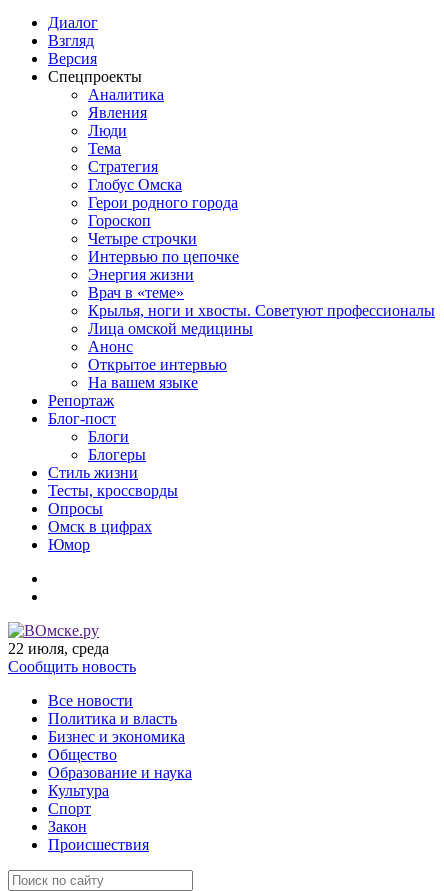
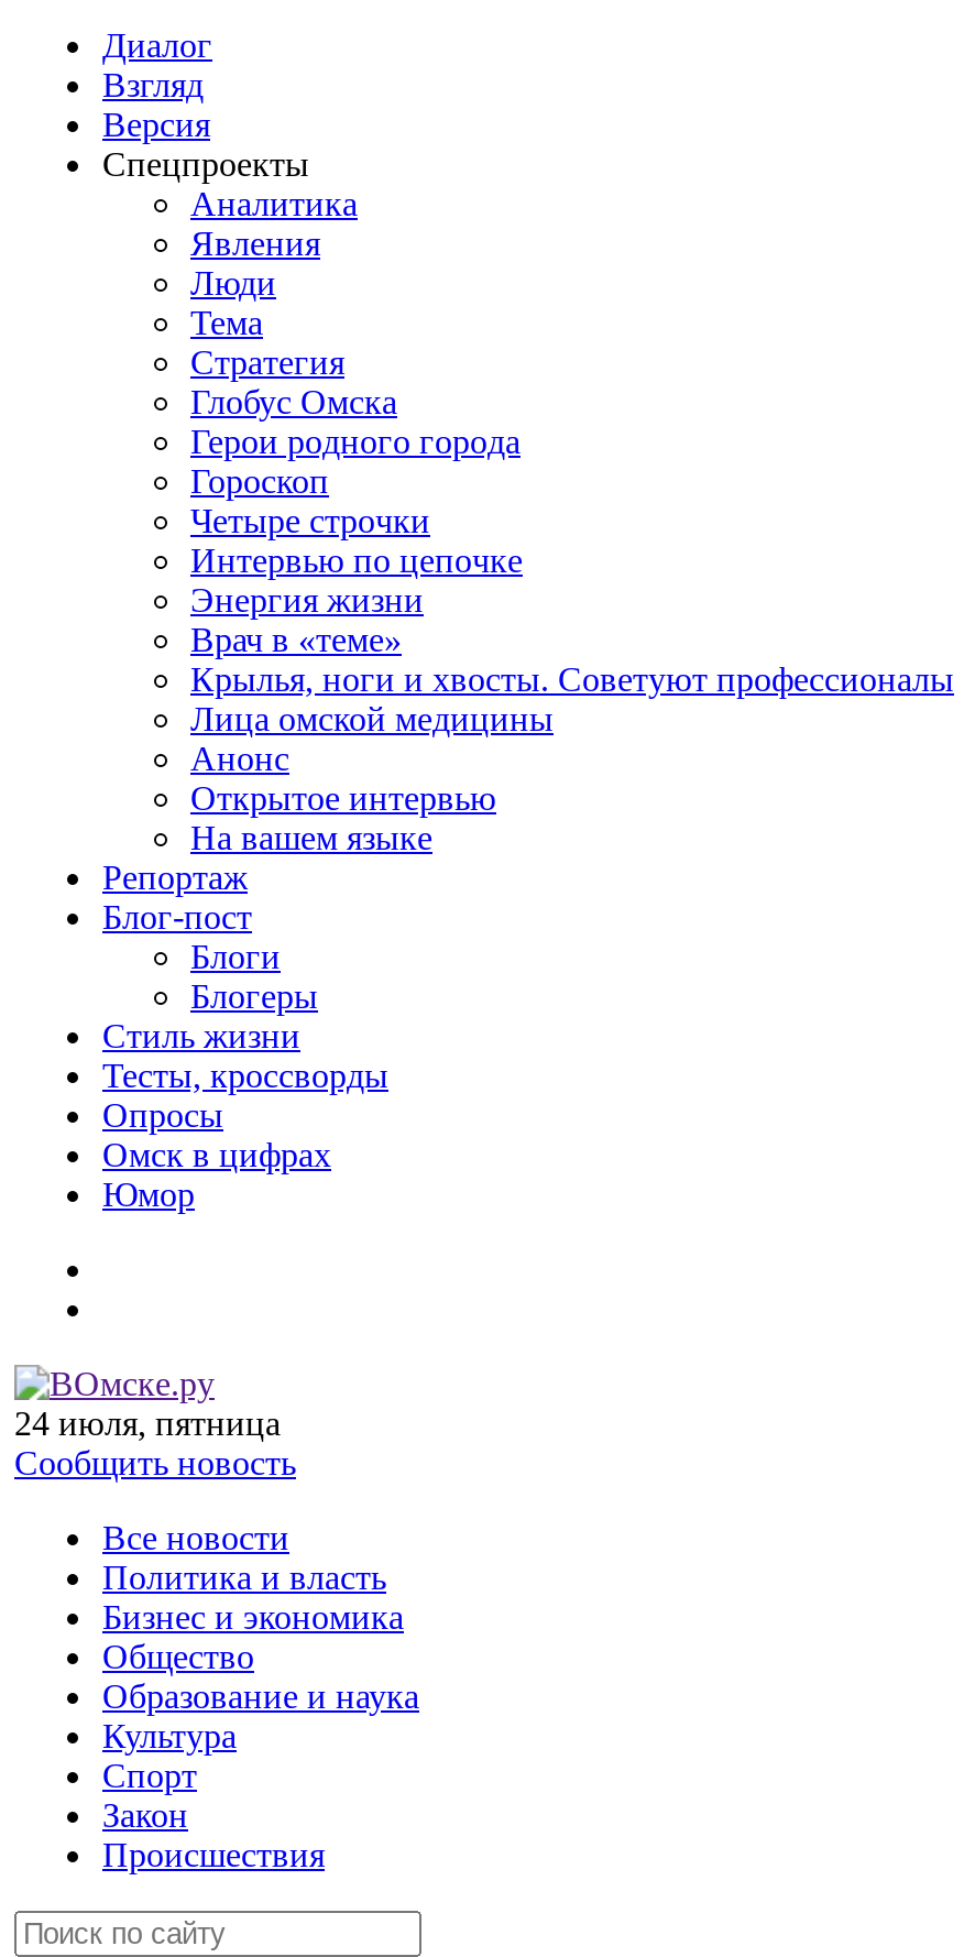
- 22 июля, среда
+ 24 июля, пятница
